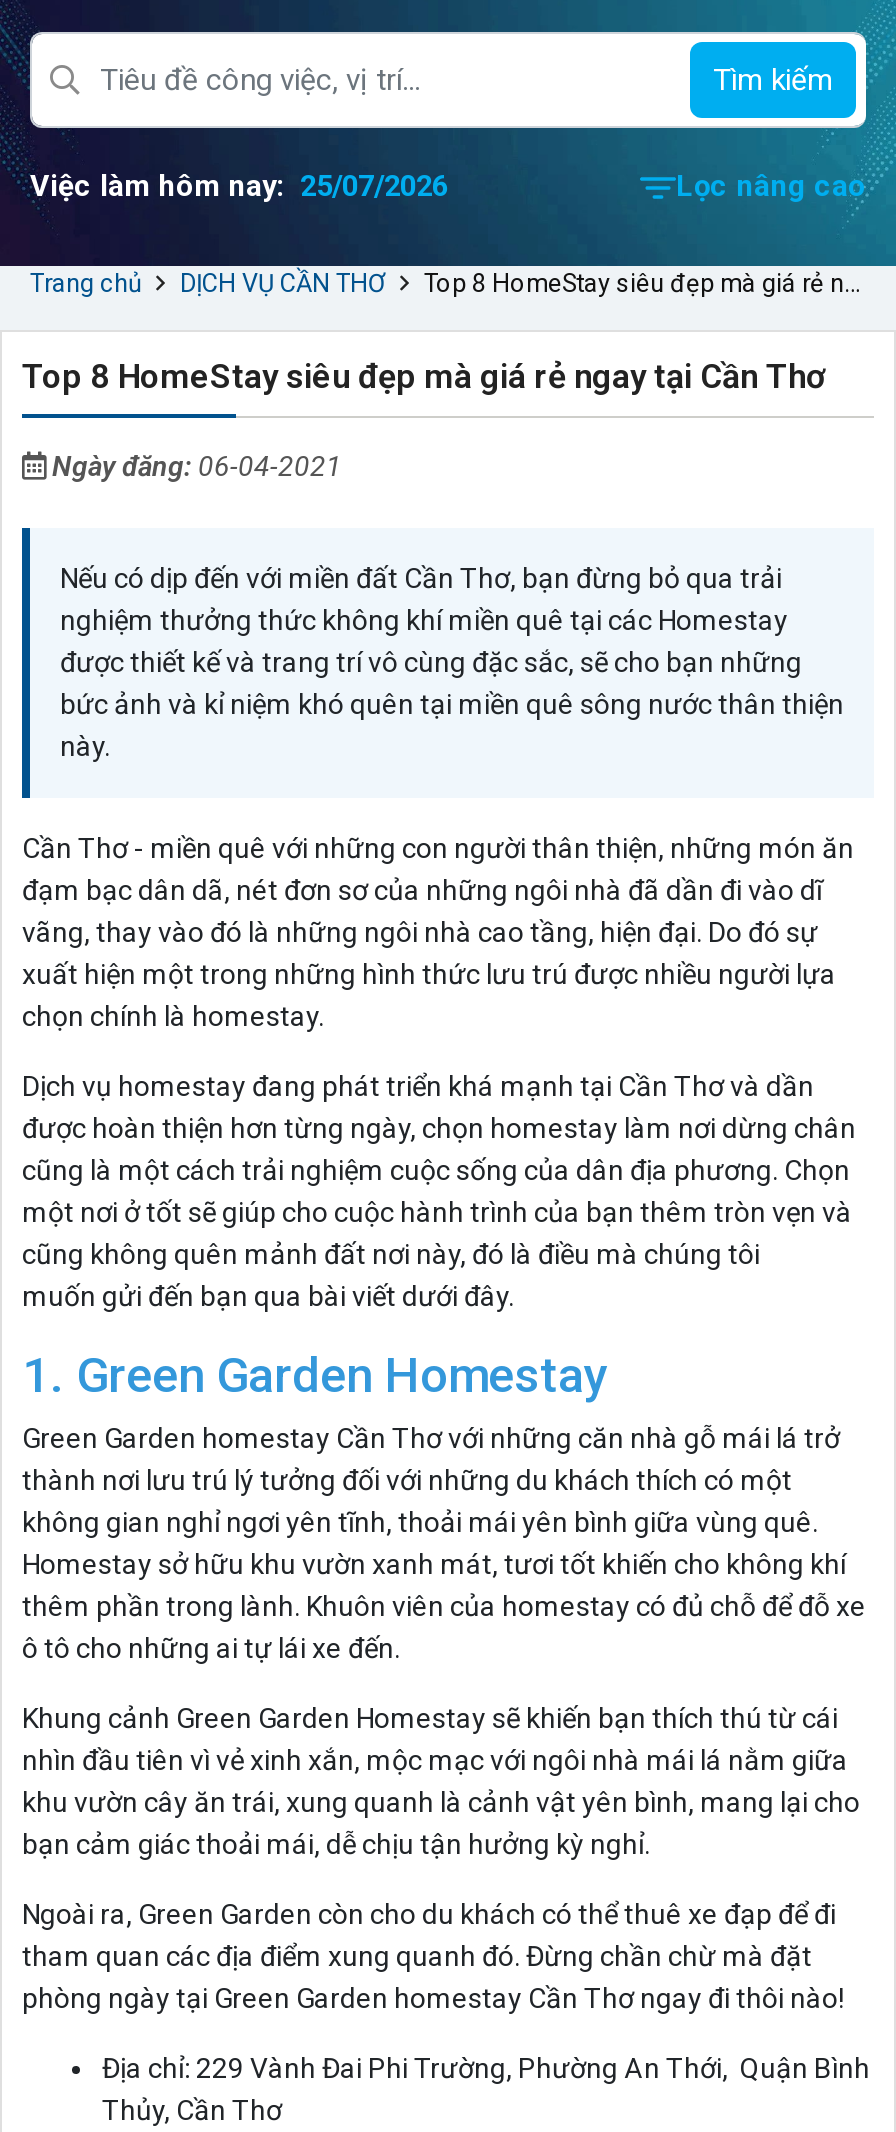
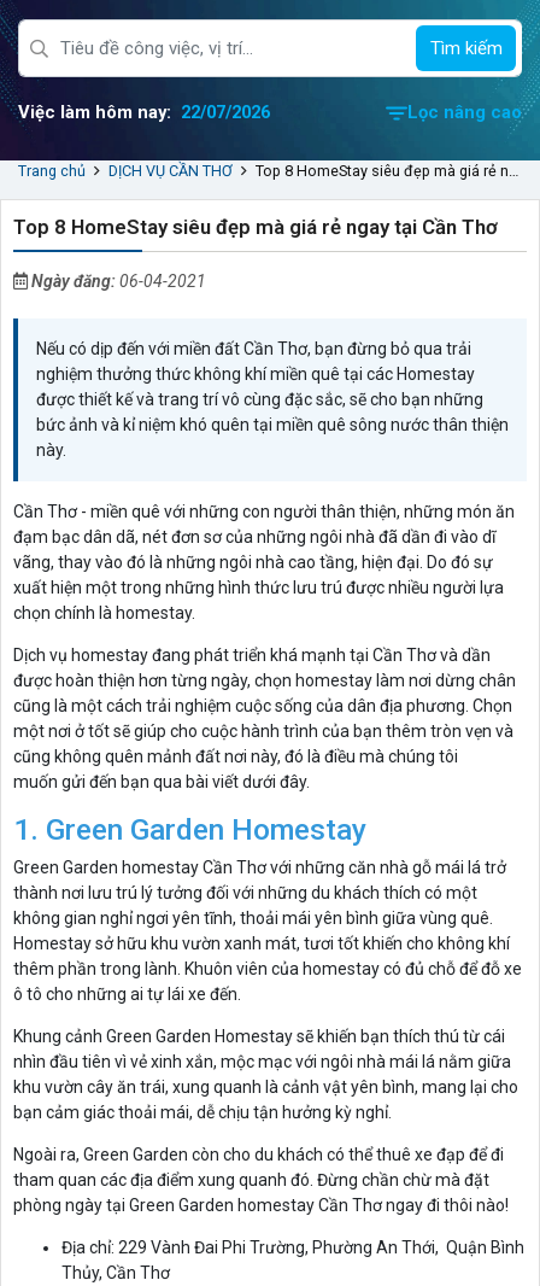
- Việc làm hôm nay: 25/07/2026
+ Việc làm hôm nay: 22/07/2026
